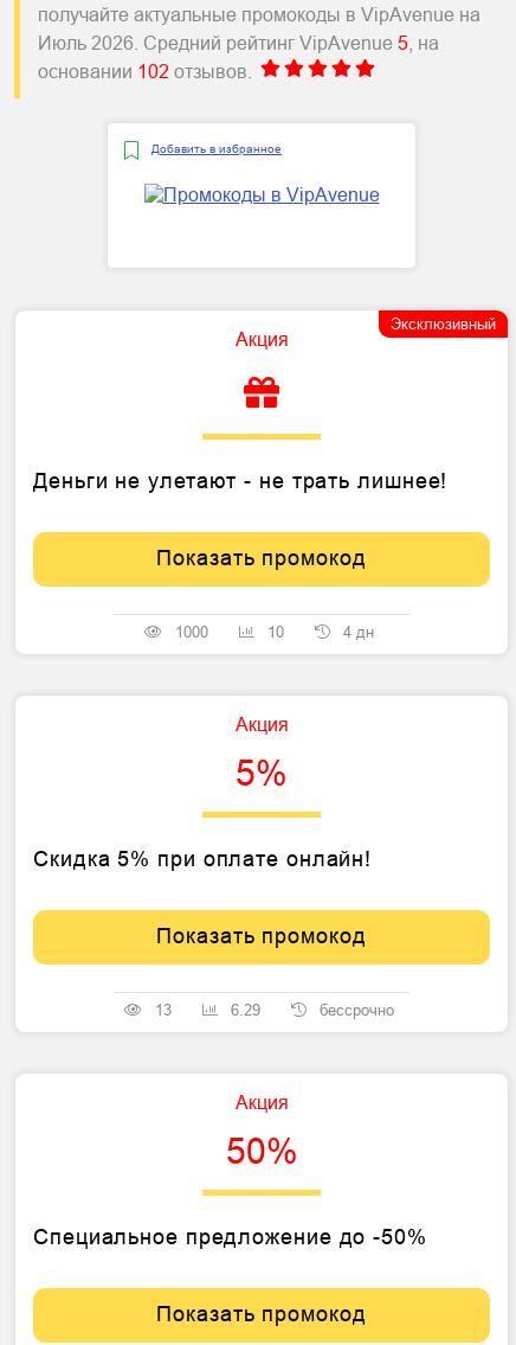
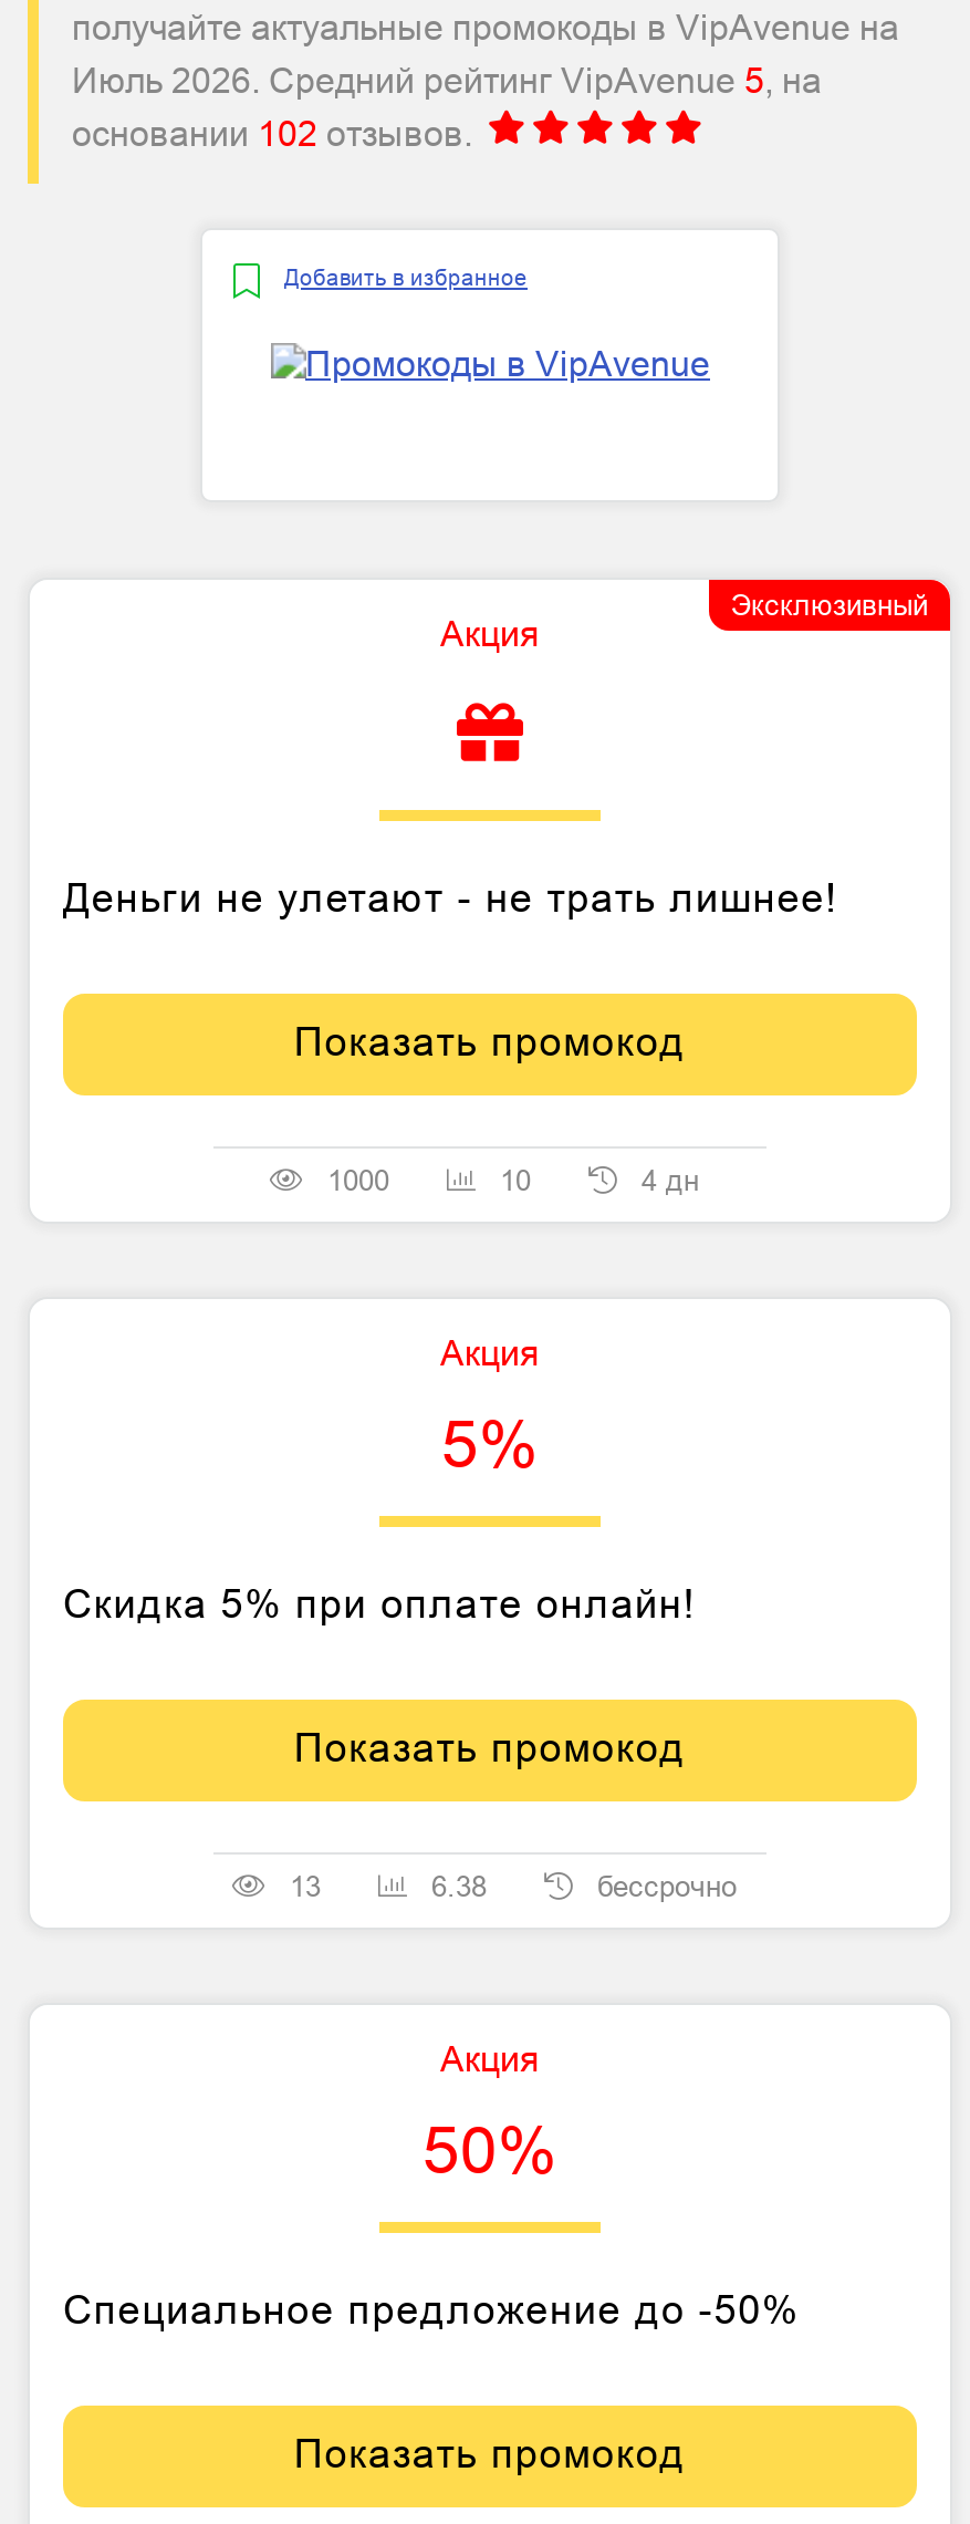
- 6.29
+ 6.38
